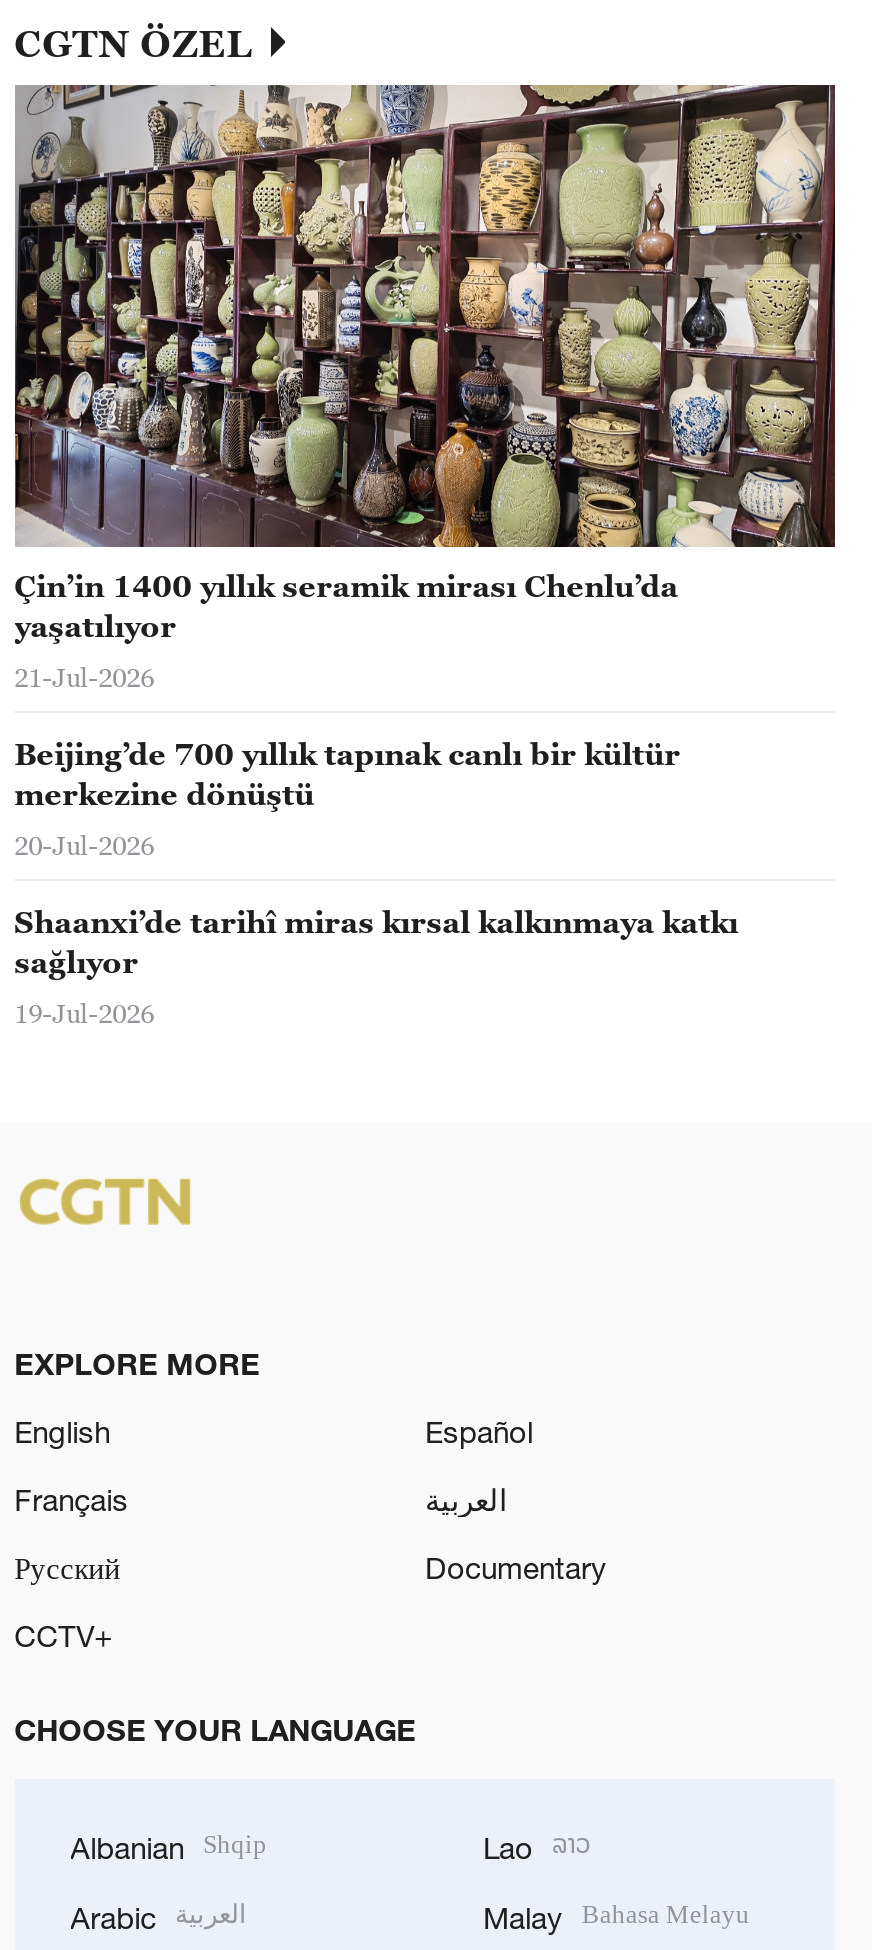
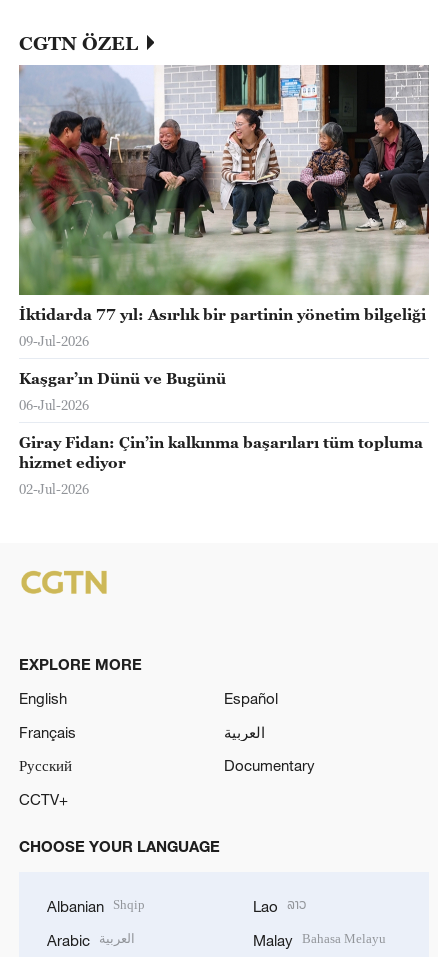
- [image]
- Çin’in 1400 yıllık seramik mirası Chenlu’da
- yaşatılıyor
+ [image]
+ İktidarda 77 yıl: Asırlık bir partinin yönetim bilgeliği

- 21-Jul-2026
+ 09-Jul-2026

- Beijing’de 700 yıllık tapınak canlı bir kültür
- merkezine dönüştü
+ Kaşgar’ın Dünü ve Bugünü

- 20-Jul-2026
+ 06-Jul-2026

- Shaanxi’de tarihî miras kırsal kalkınmaya katkı
- sağlıyor
+ Giray Fidan: Çin’in kalkınma başarıları tüm topluma
+ hizmet ediyor

- 19-Jul-2026
+ 02-Jul-2026
